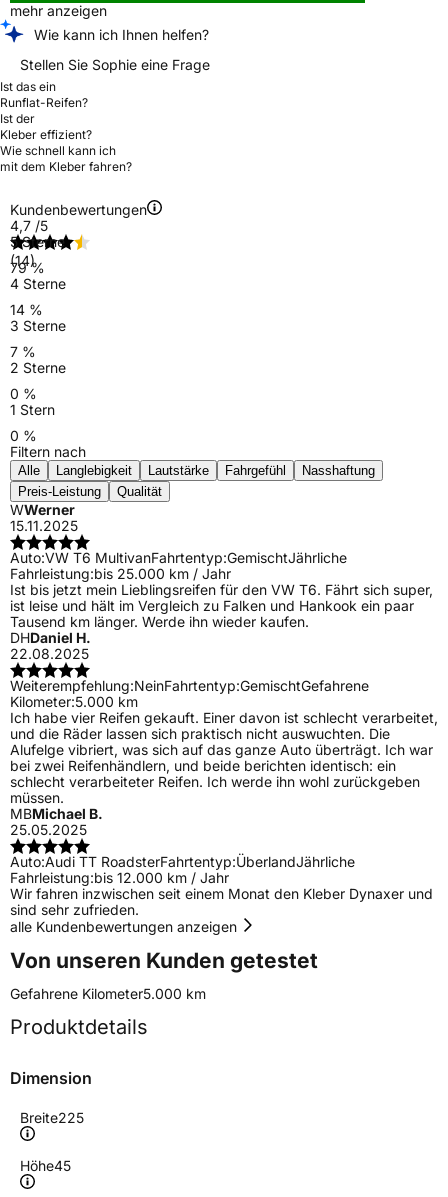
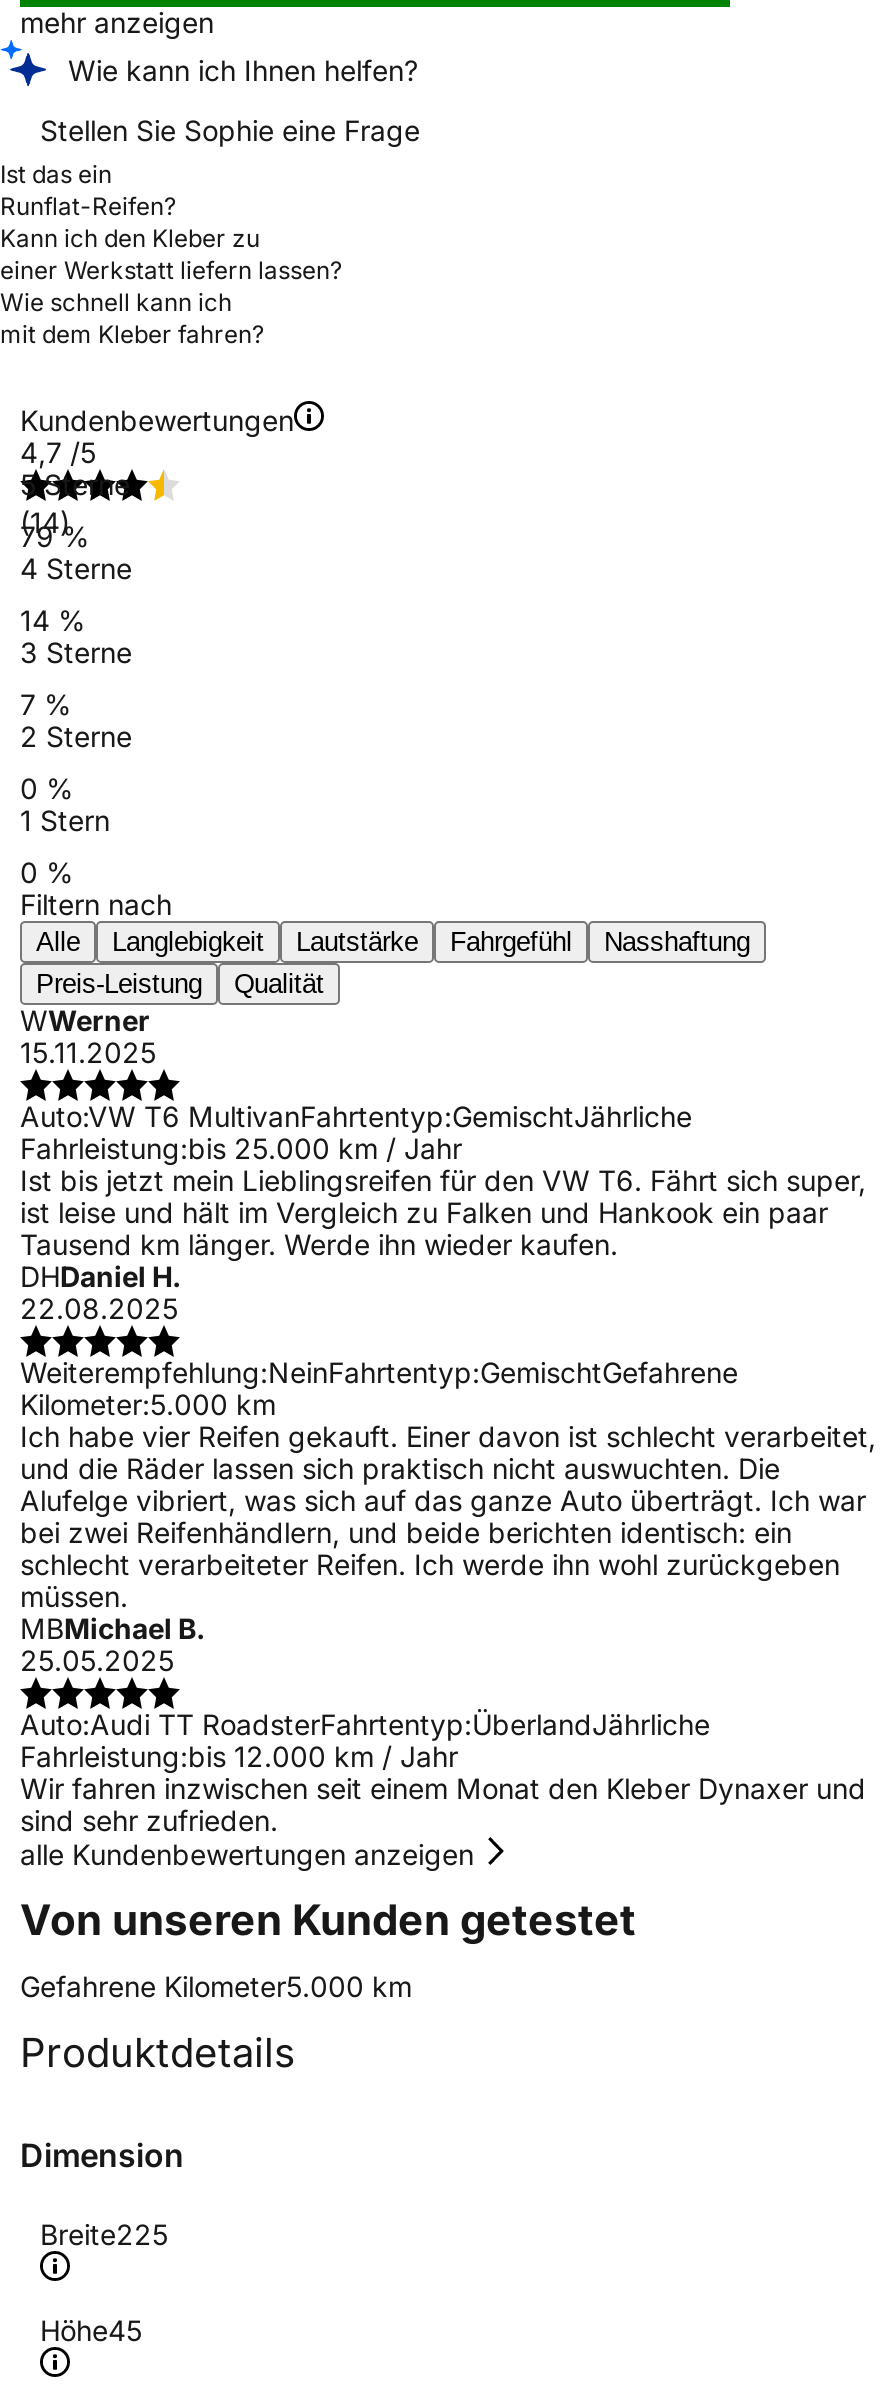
- Ist der
- Kleber effizient?
+ Kann ich den Kleber zu
+ einer Werkstatt liefern lassen?
